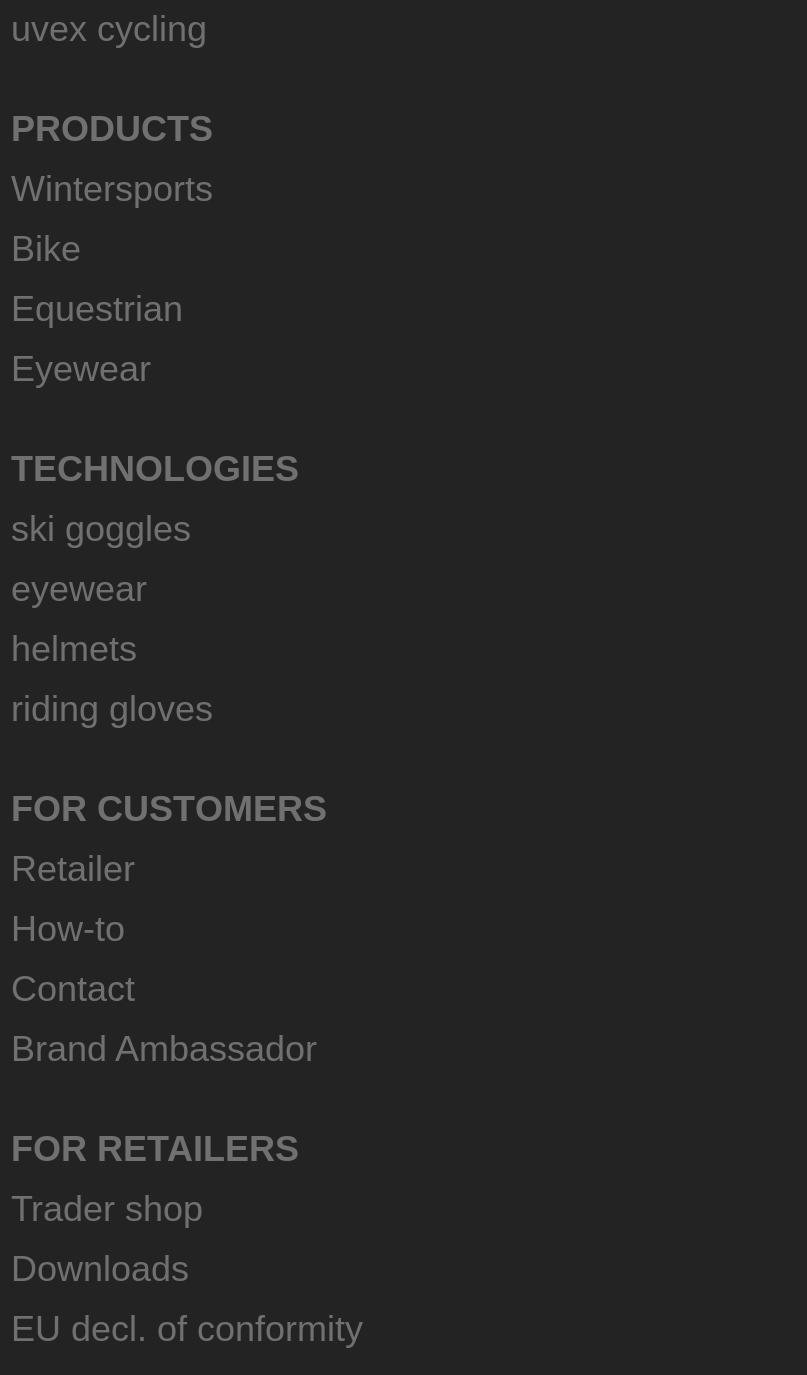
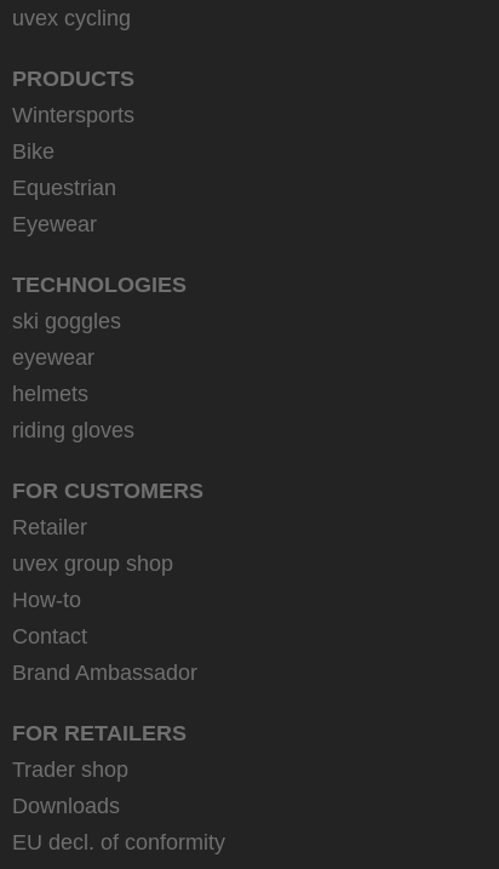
+ uvex group shop
